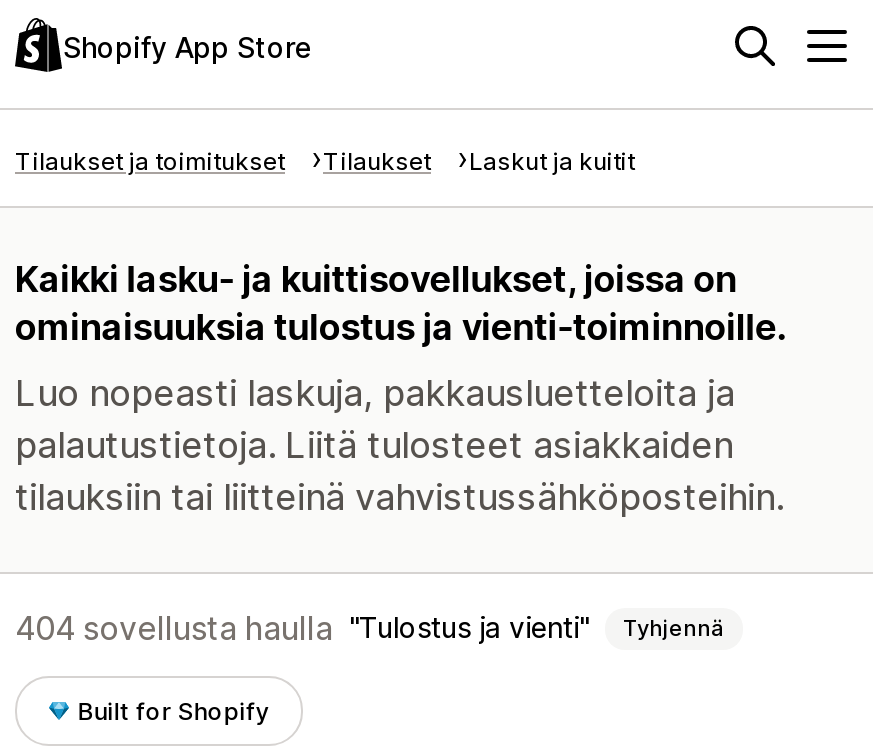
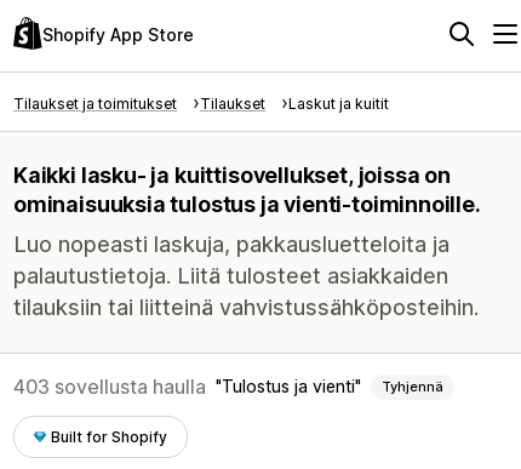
- 404 sovellusta haulla
+ 403 sovellusta haulla
